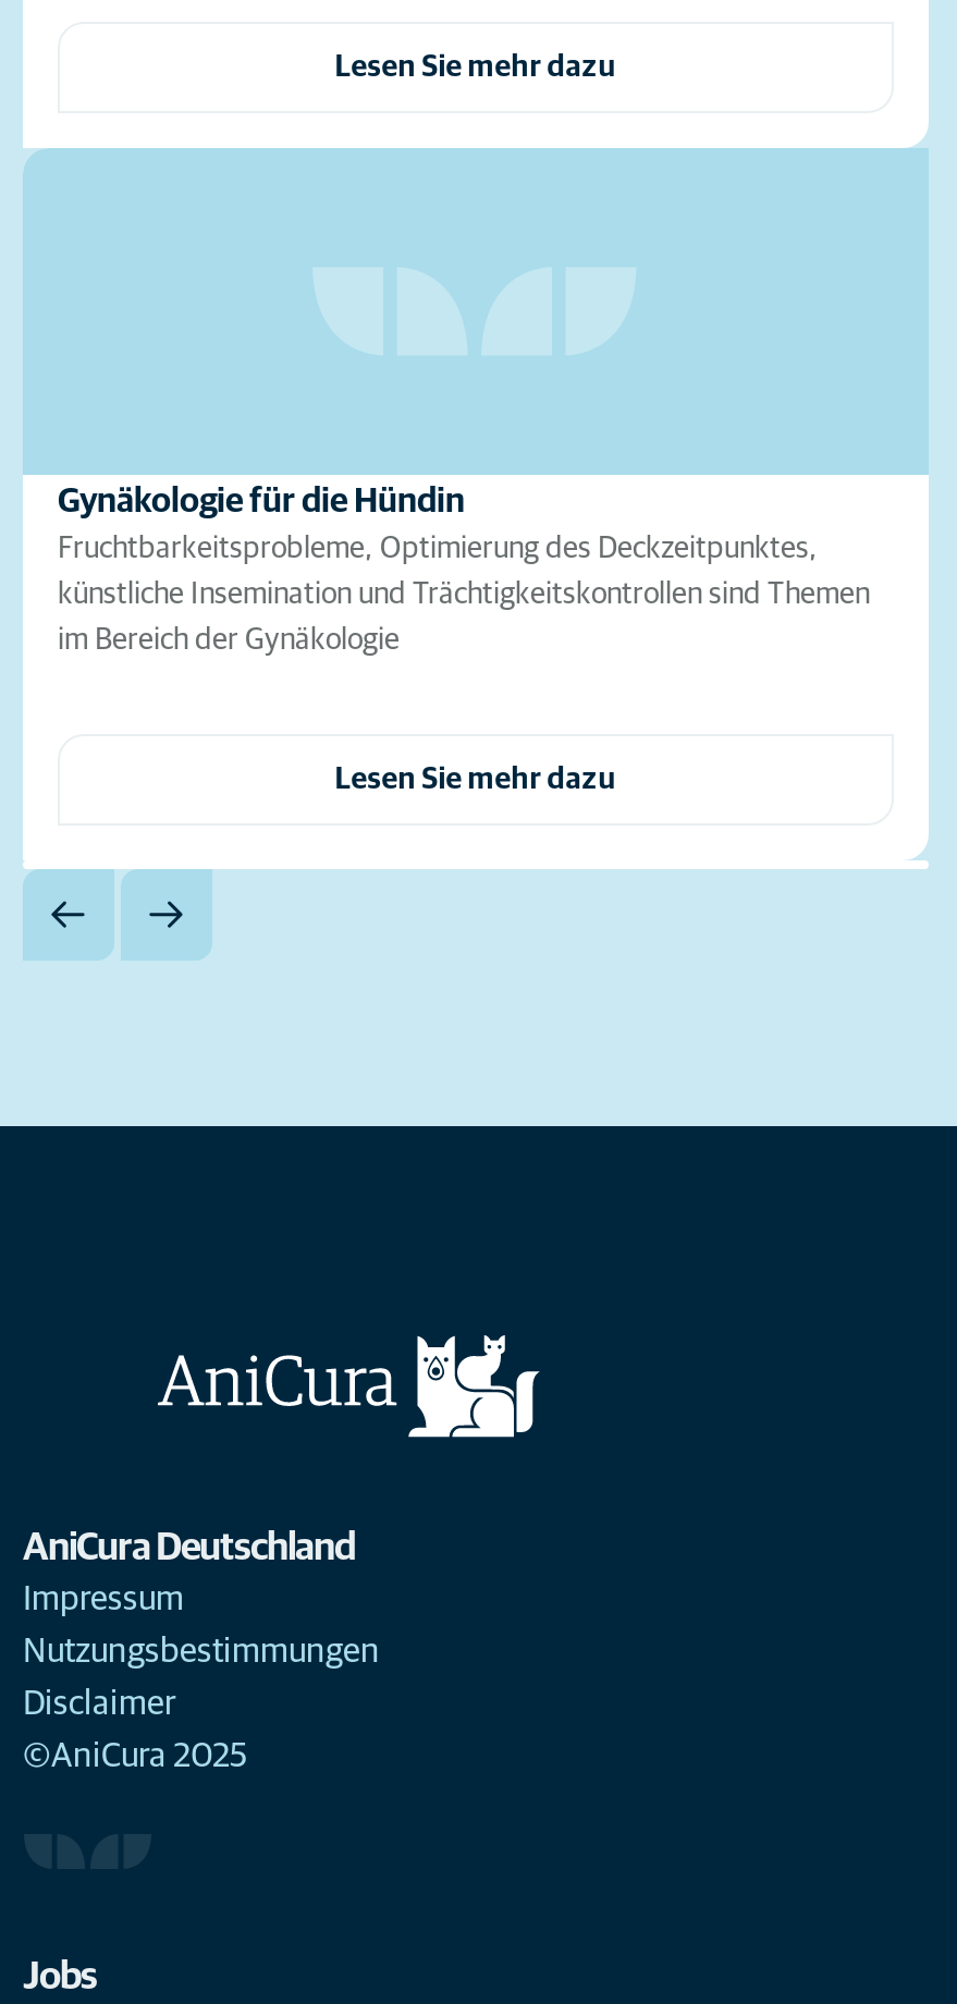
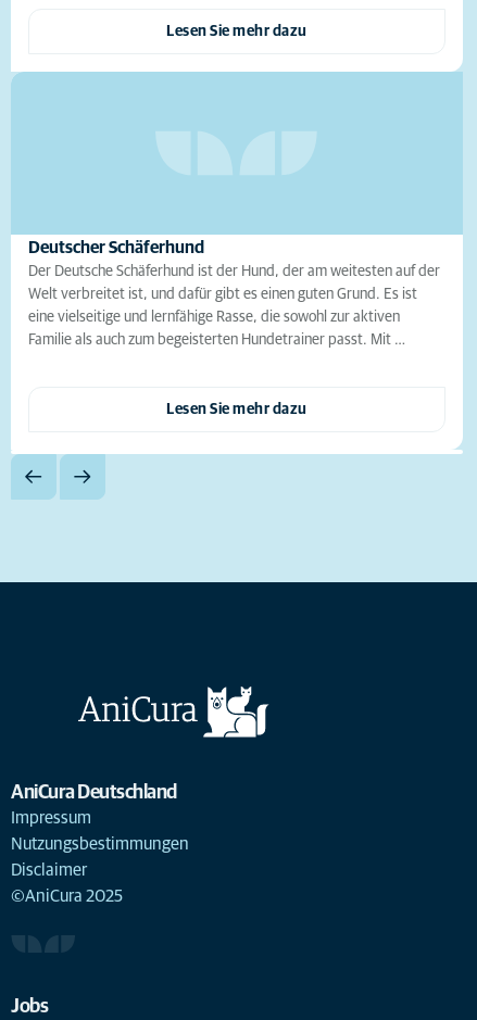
- Gynäkologie für die Hündin
- Fruchtbarkeitsprobleme, Optimierung des Deckzeitpunktes,
- künstliche Insemination und Trächtigkeitskontrollen sind Themen
- im Bereich der Gynäkologie
+ Deutscher Schäferhund
+ Der Deutsche Schäferhund ist der Hund, der am weitesten auf der
+ Welt verbreitet ist, und dafür gibt es einen guten Grund. Es ist
+ eine vielseitige und lernfähige Rasse, die sowohl zur aktiven
+ Familie als auch zum begeisterten Hundetrainer passt. Mit …
